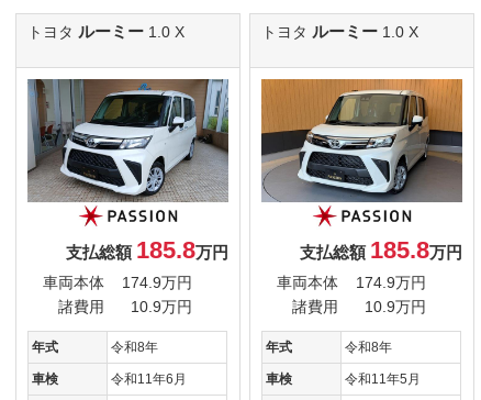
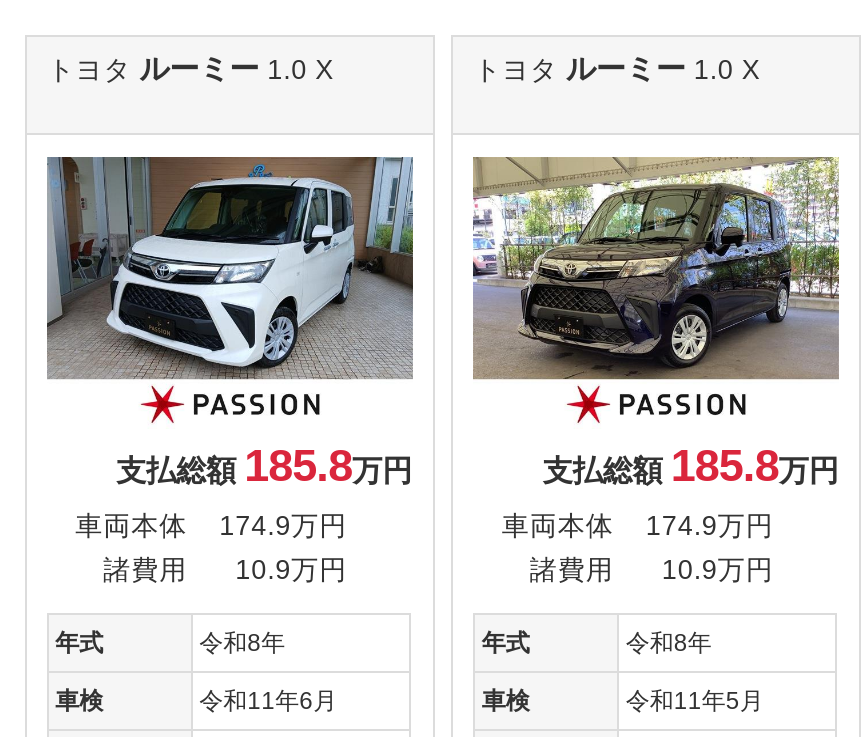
- [image]
+ [image]
